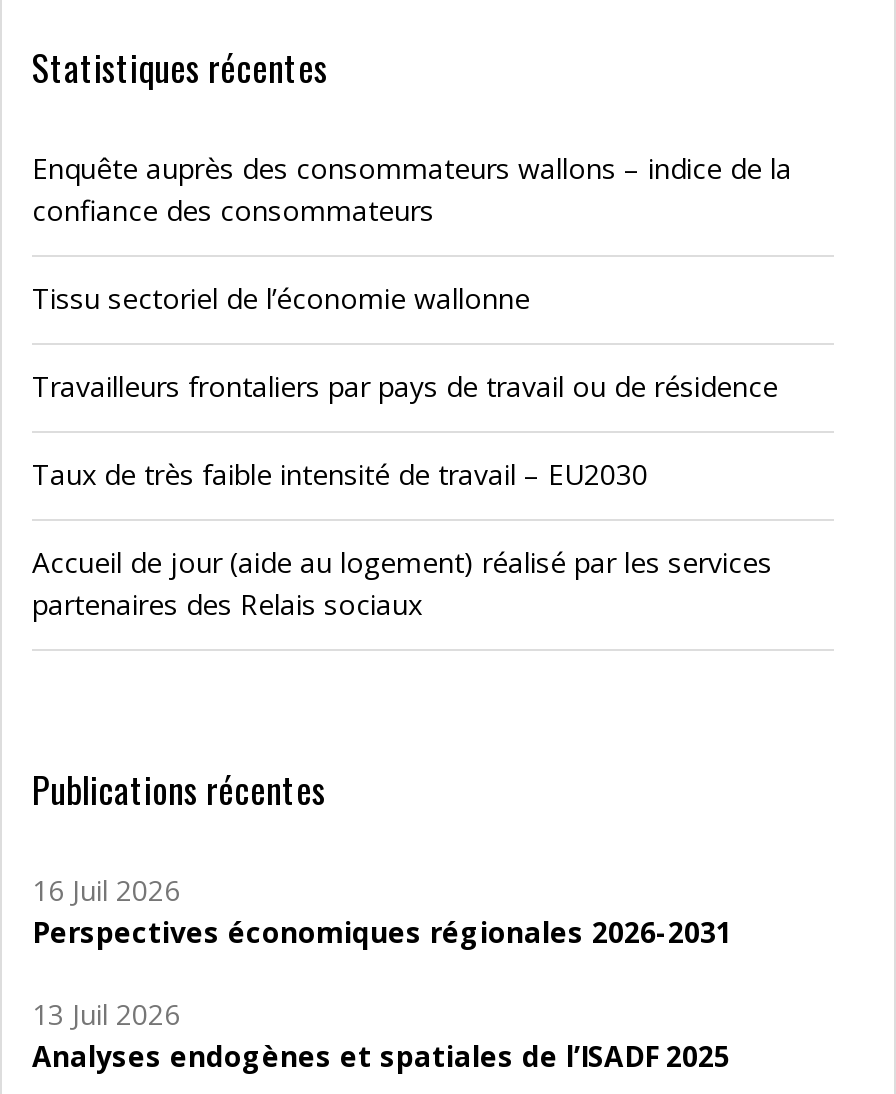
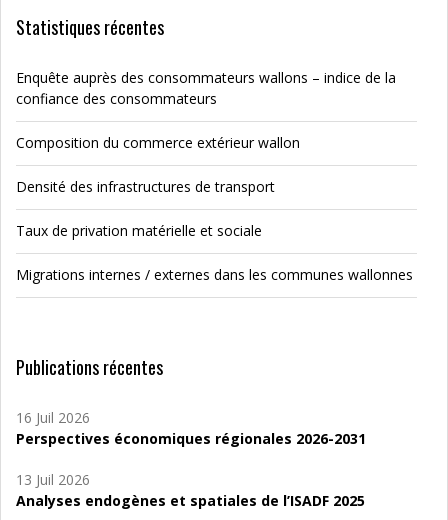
- Tissu sectoriel de l’économie wallonne
+ Composition du commerce extérieur wallon

- Travailleurs frontaliers par pays de travail ou de résidence
+ Densité des infrastructures de transport

- Taux de très faible intensité de travail – EU2030
+ Taux de privation matérielle et sociale

- Accueil de jour (aide au logement) réalisé par les services
- partenaires des Relais sociaux
+ Migrations internes / externes dans les communes wallonnes
